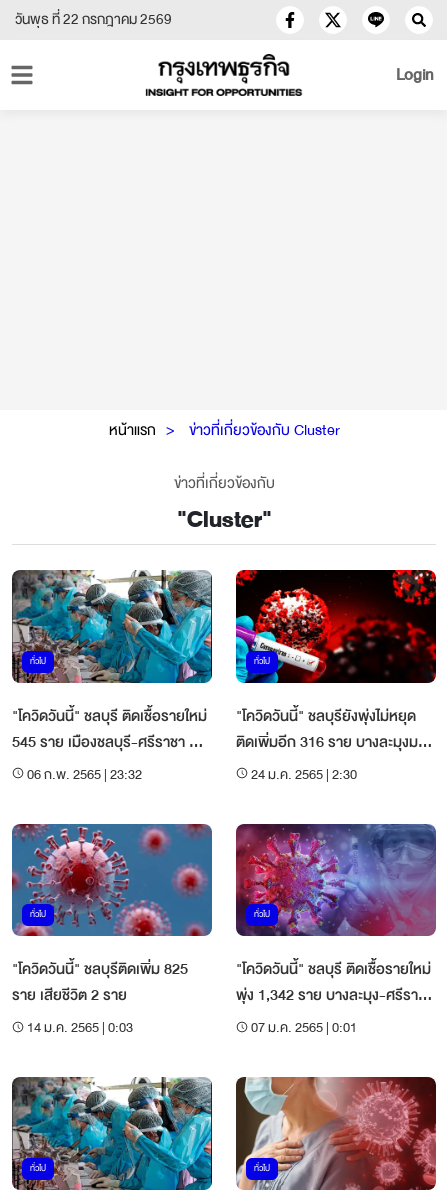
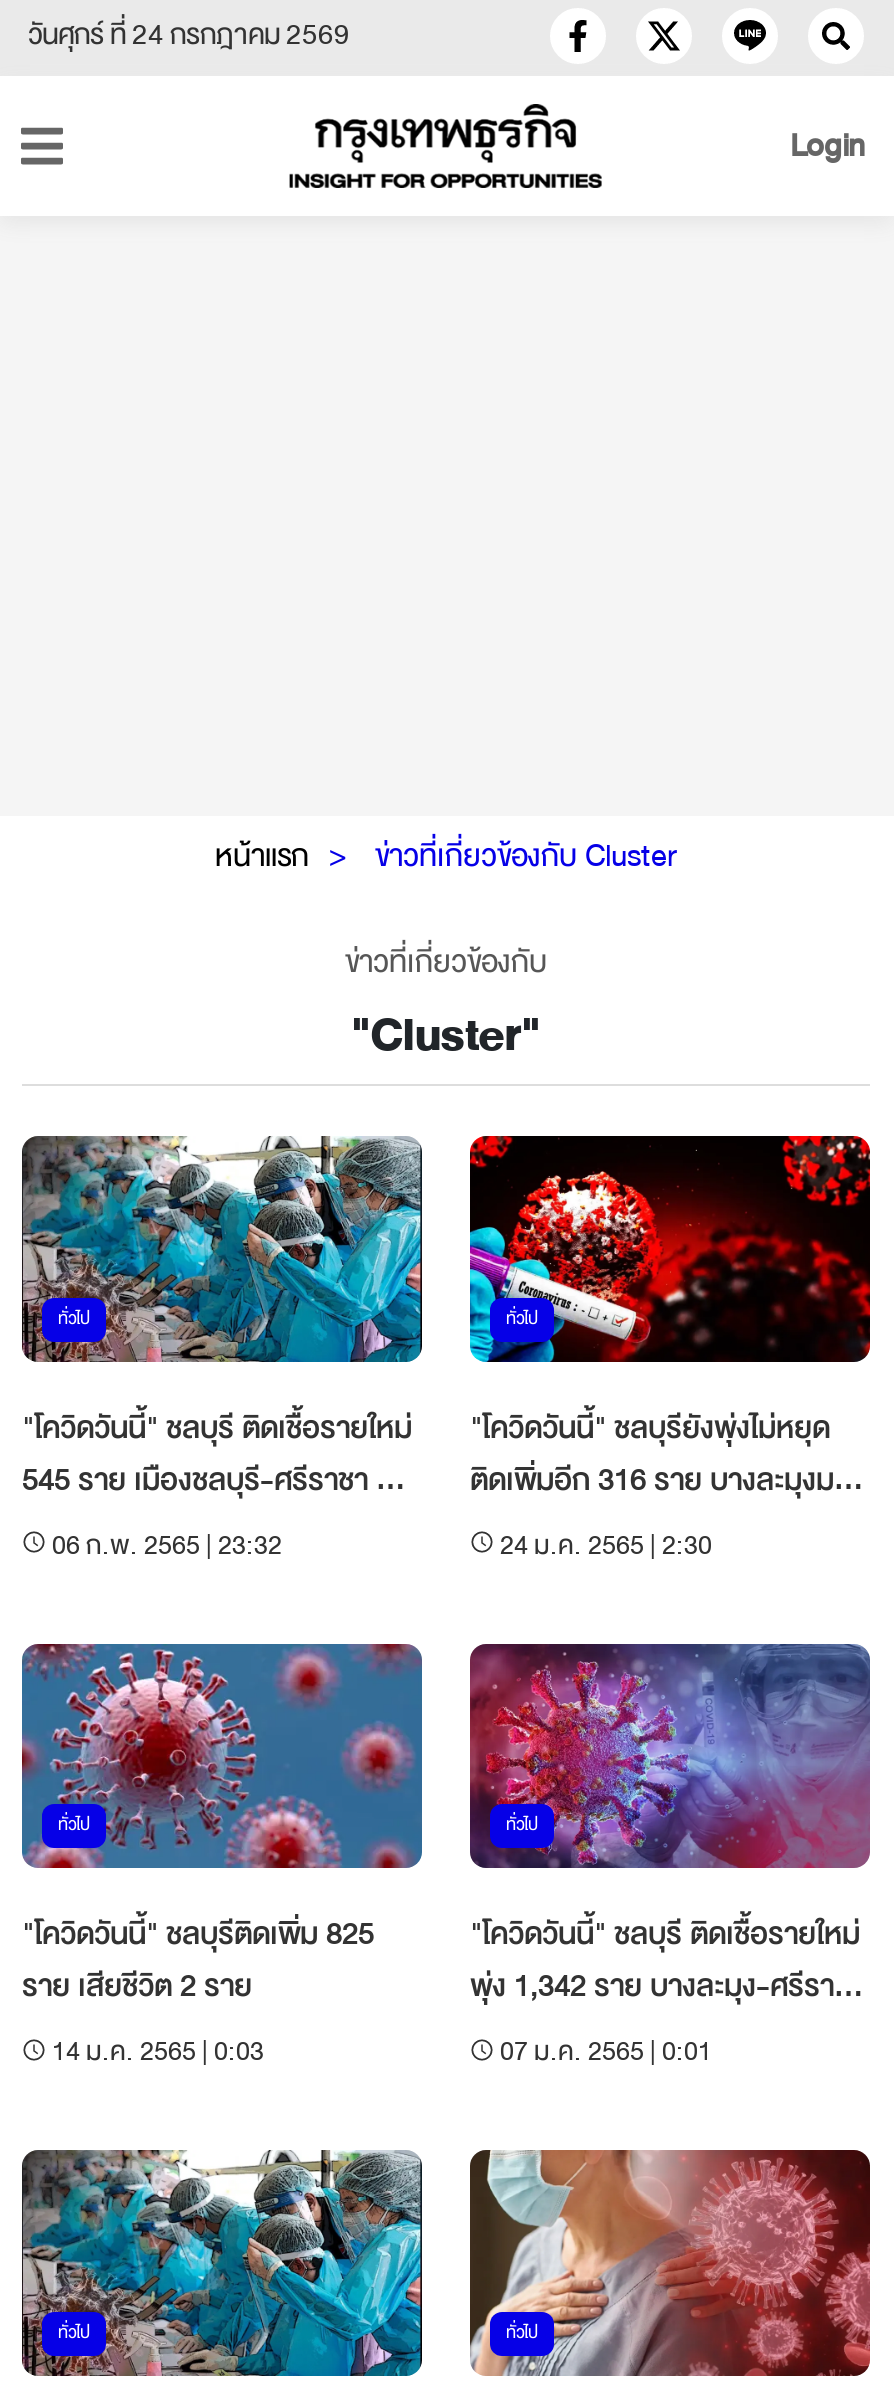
- วันพุธ ที่ 22 กรกฎาคม 2569
+ วันศุกร์ ที่ 24 กรกฎาคม 2569
